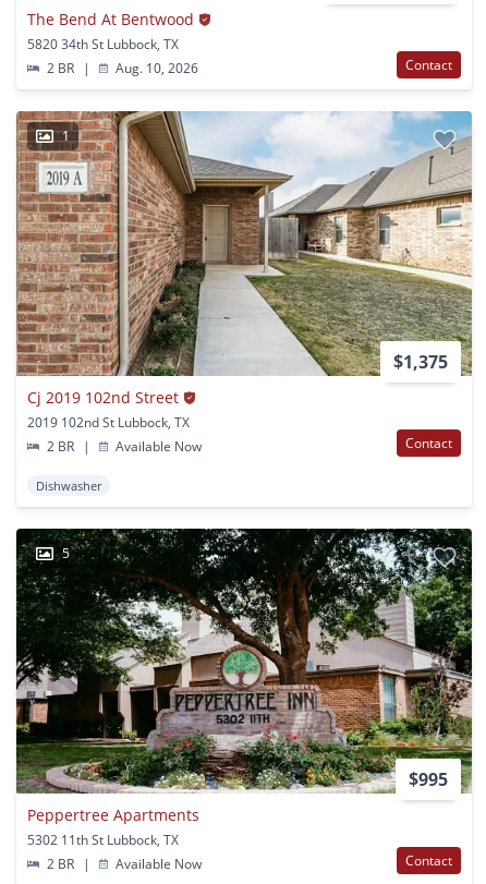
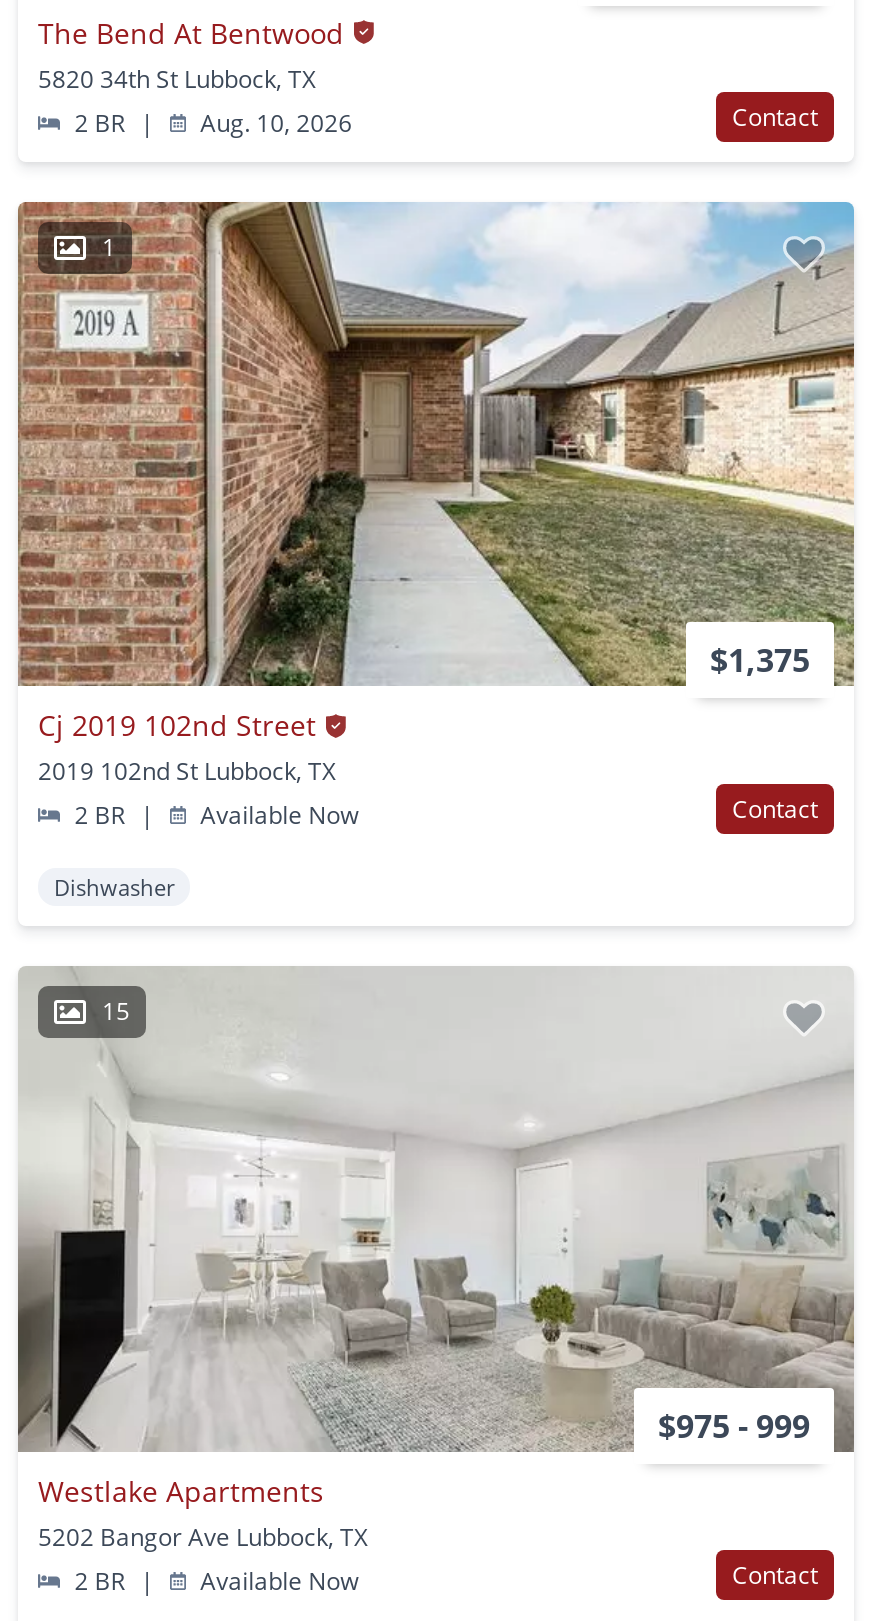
- [image]
- 5
+ [image]
+ 15

- $995
+ $975 - 999

- Peppertree Apartments
- 5302 11th St Lubbock, TX
+ Westlake Apartments
+ 5202 Bangor Ave Lubbock, TX
